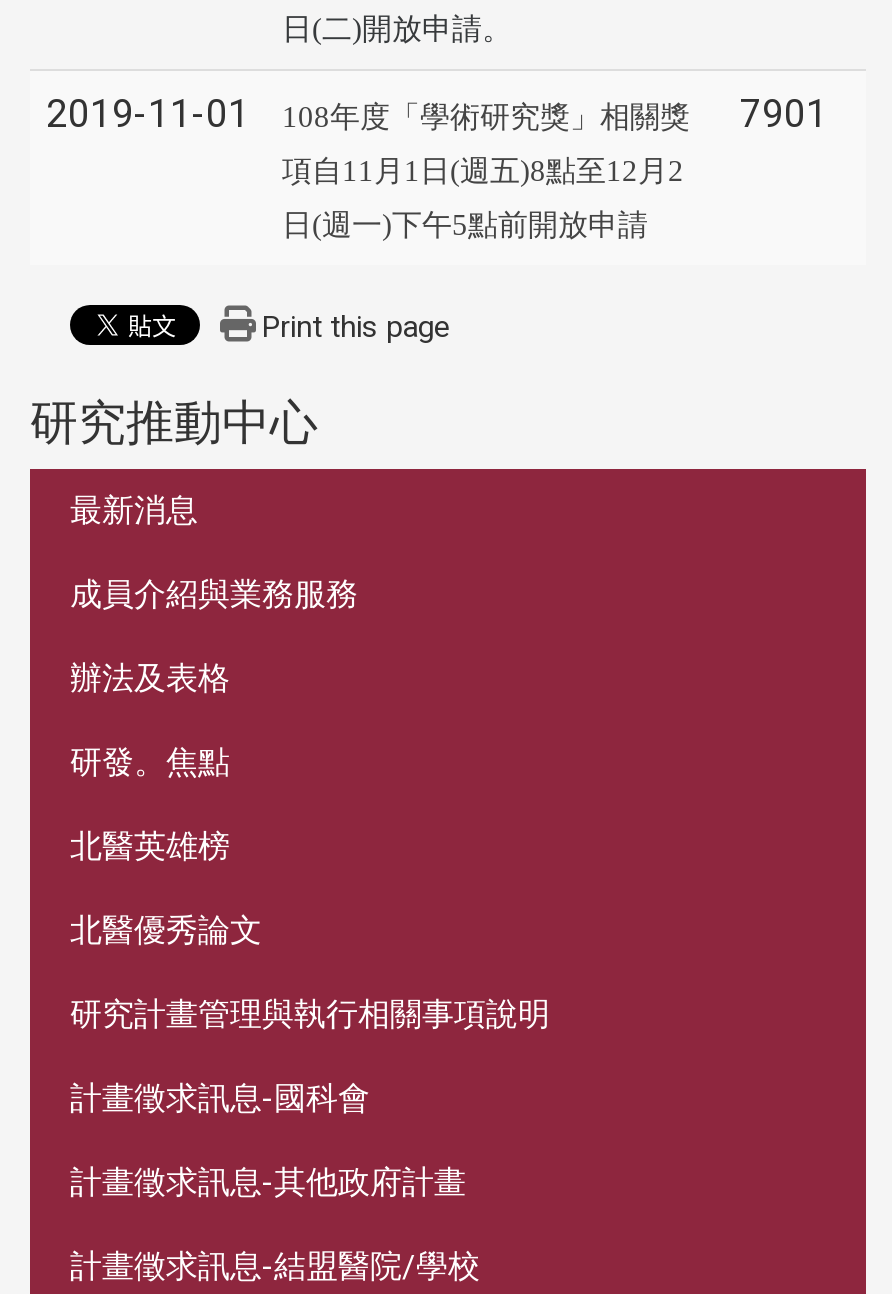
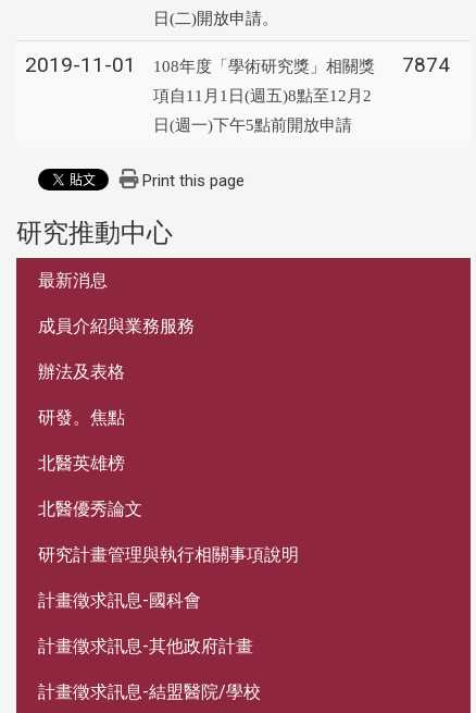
- 2019-11-01 108年度「學術研究獎」相關獎 7901
+ 2019-11-01 108年度「學術研究獎」相關獎 7874
